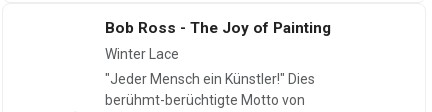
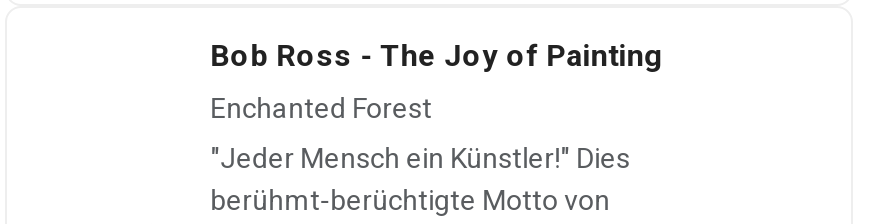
- Winter Lace
+ Enchanted Forest
